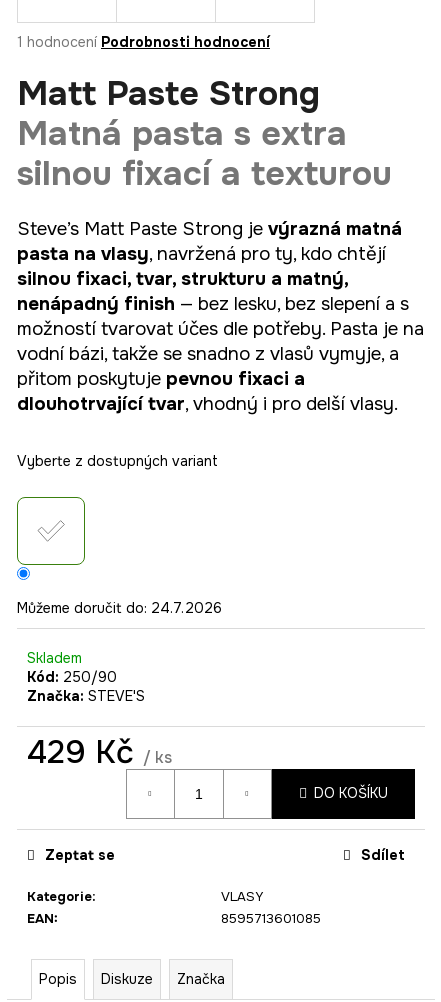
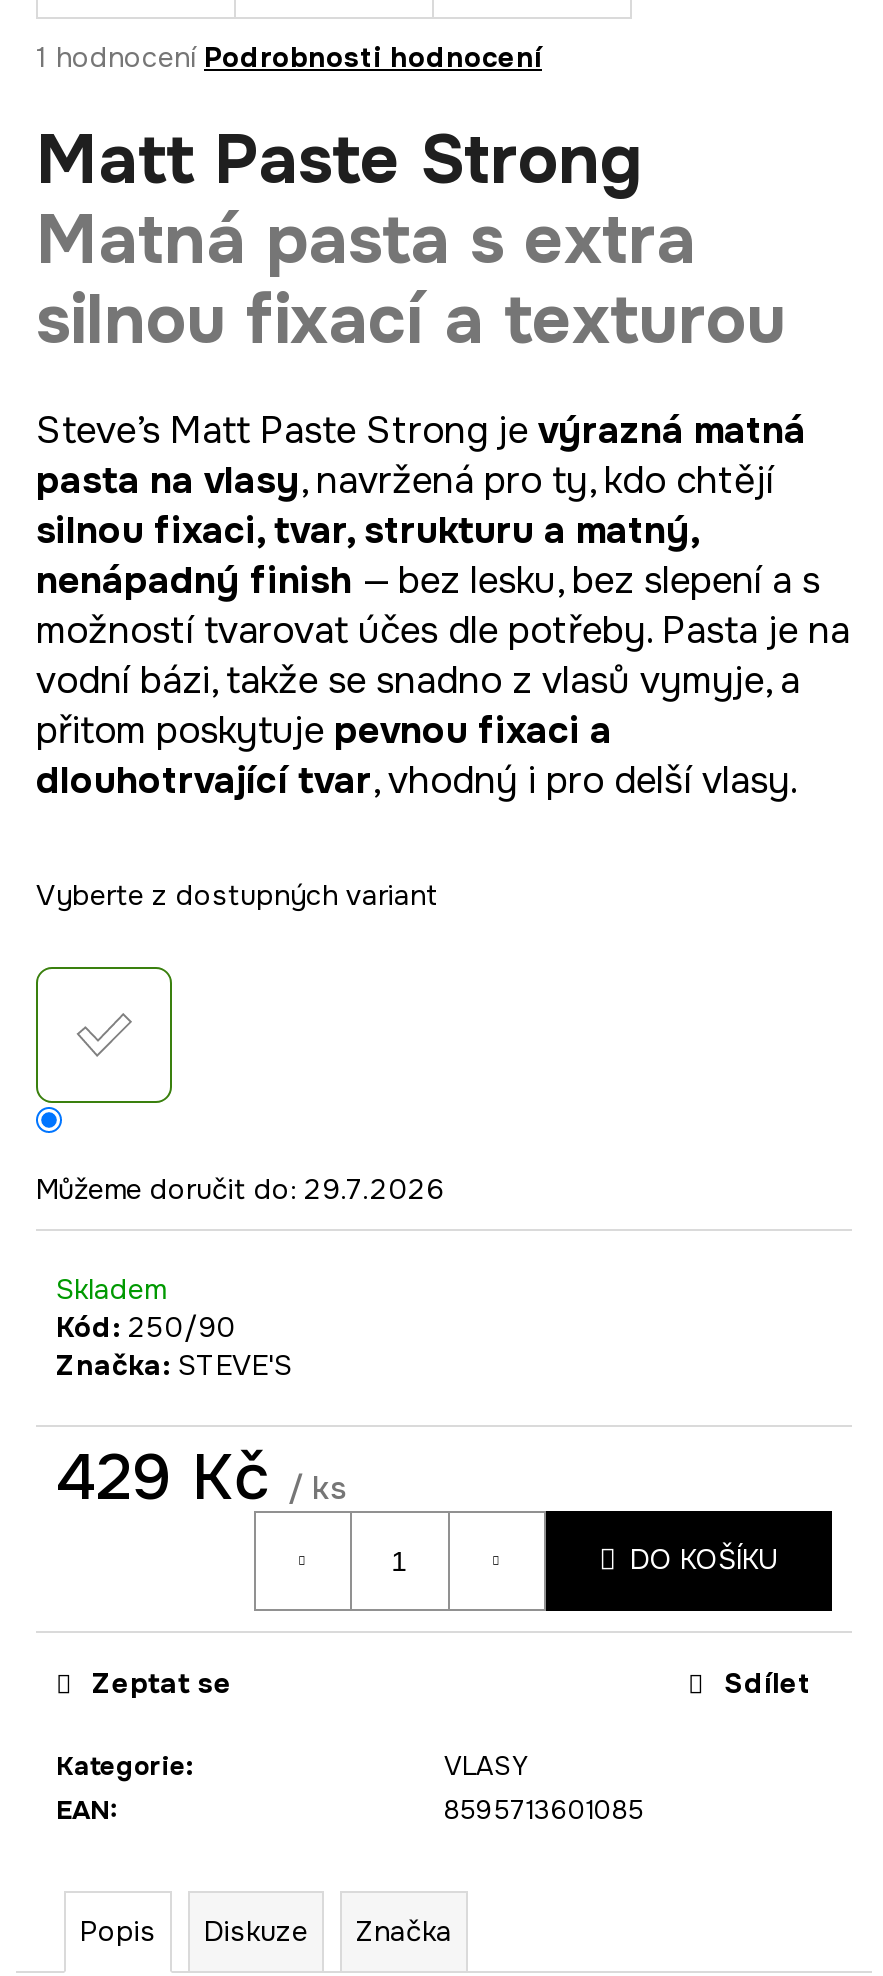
- Můžeme doručit do: 24.7.2026
+ Můžeme doručit do: 29.7.2026
